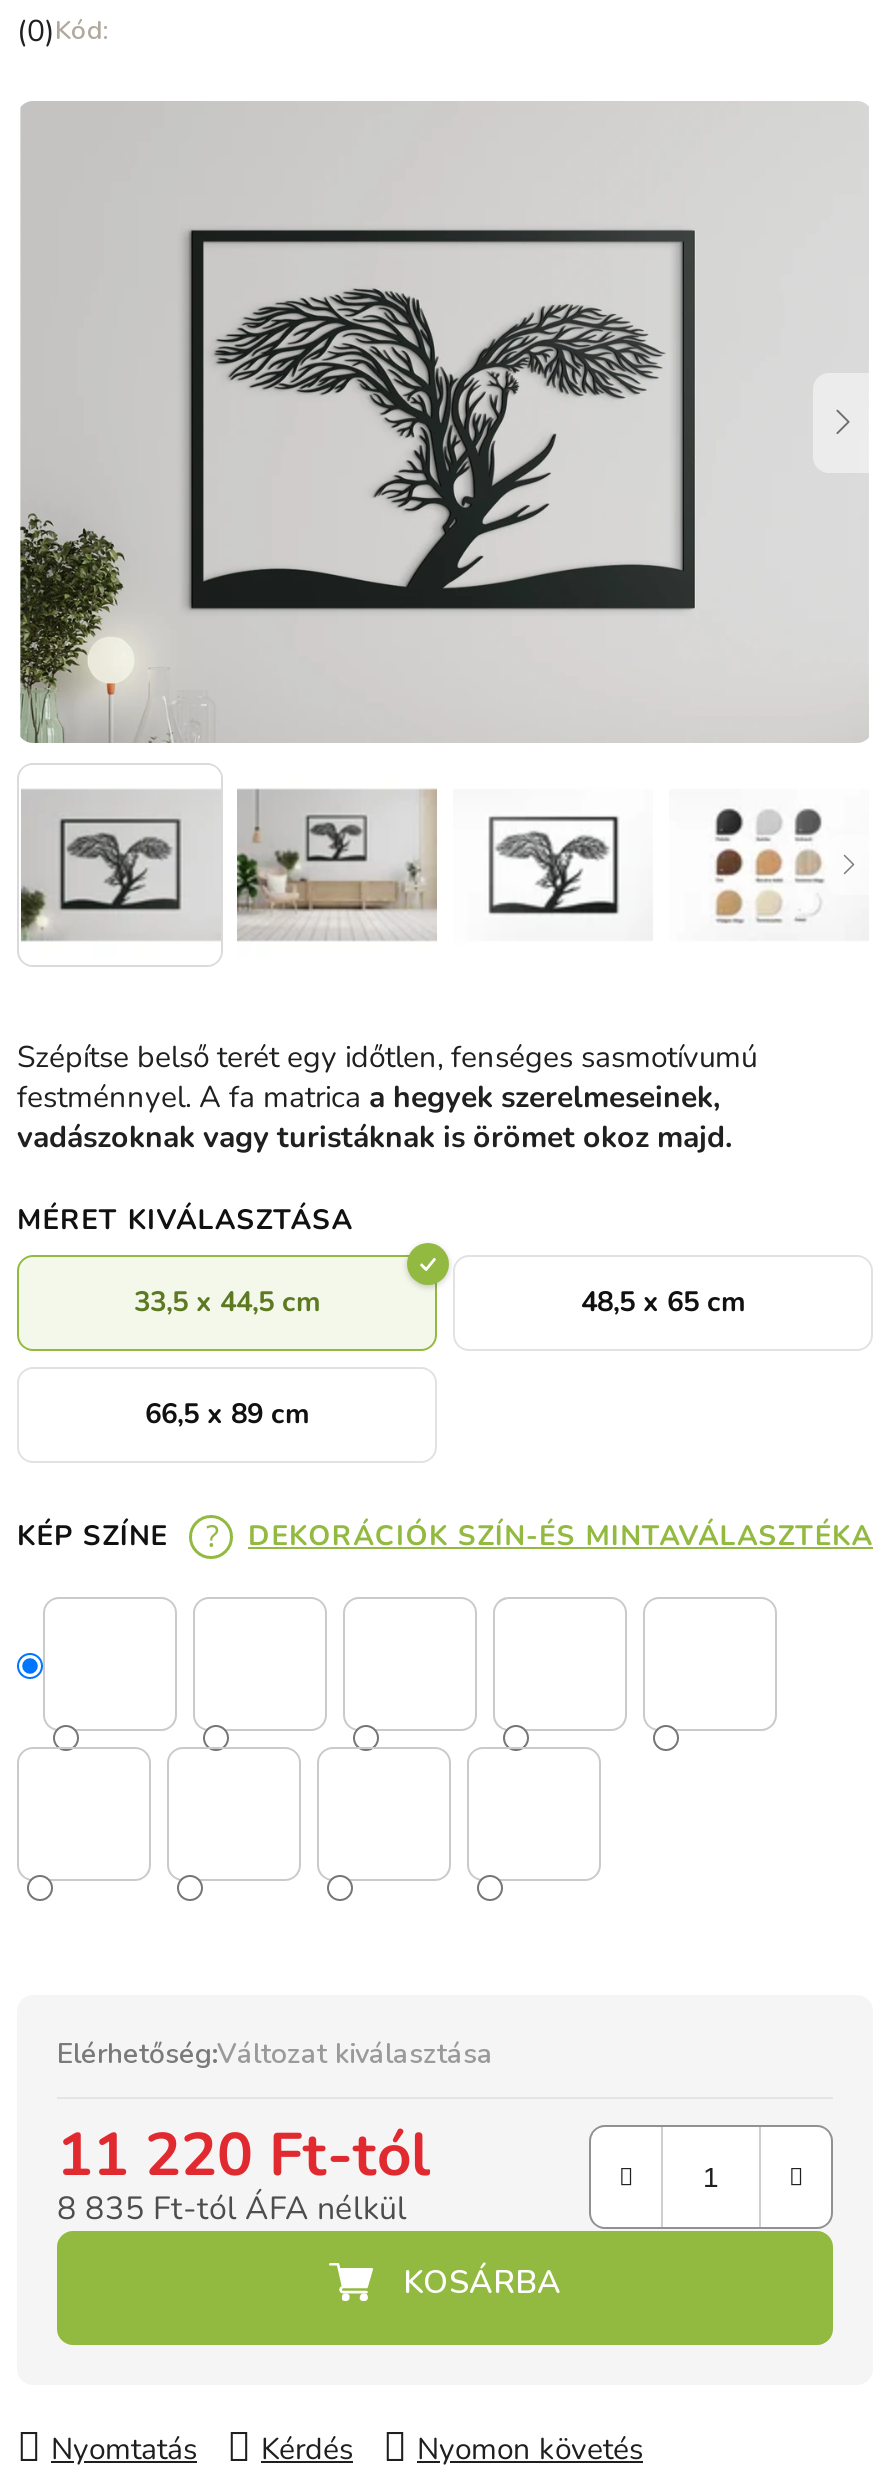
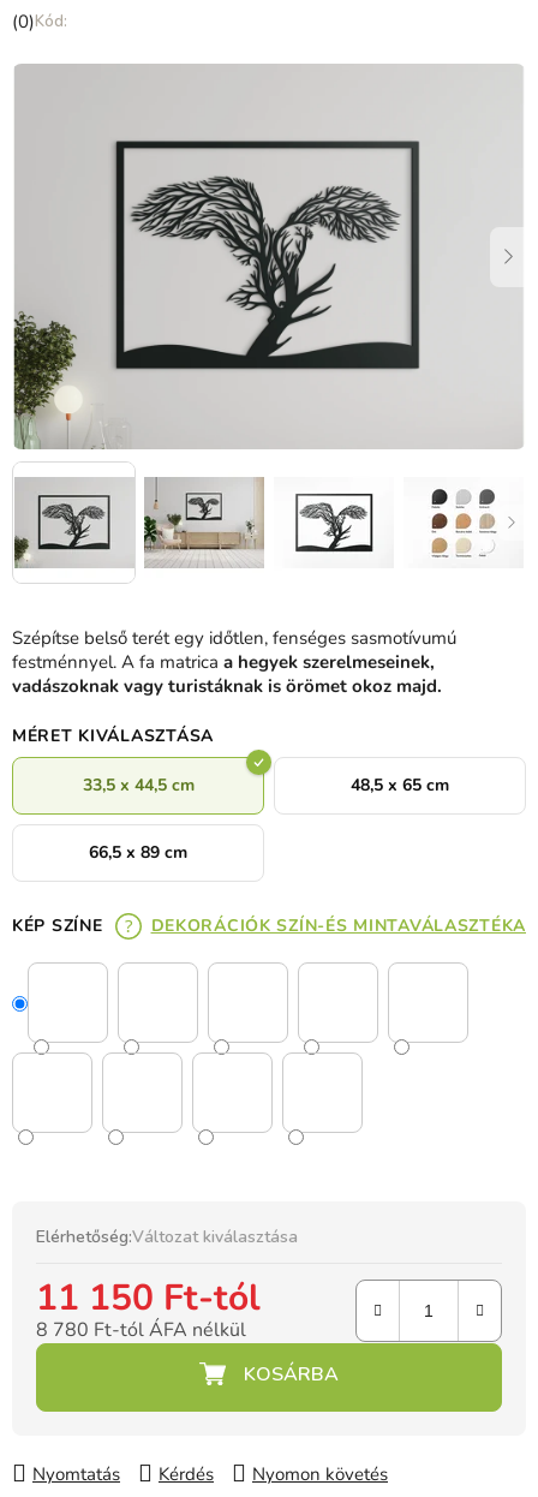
- 11 220 Ft-tól
+ 11 150 Ft-tól

- 8 835 Ft-tól ÁFA nélkül
+ 8 780 Ft-tól ÁFA nélkül
